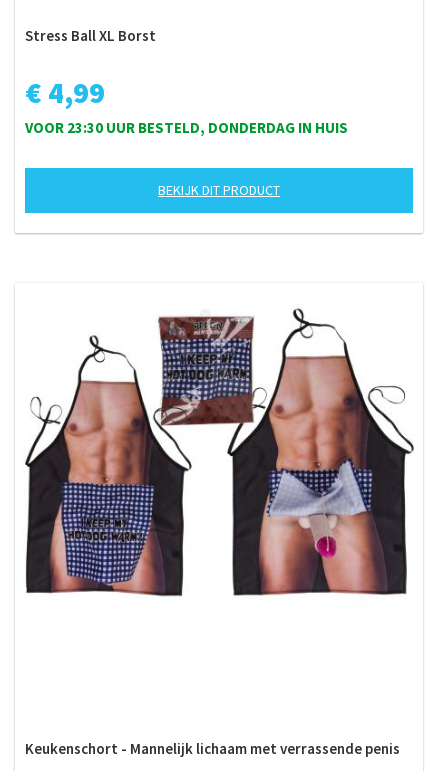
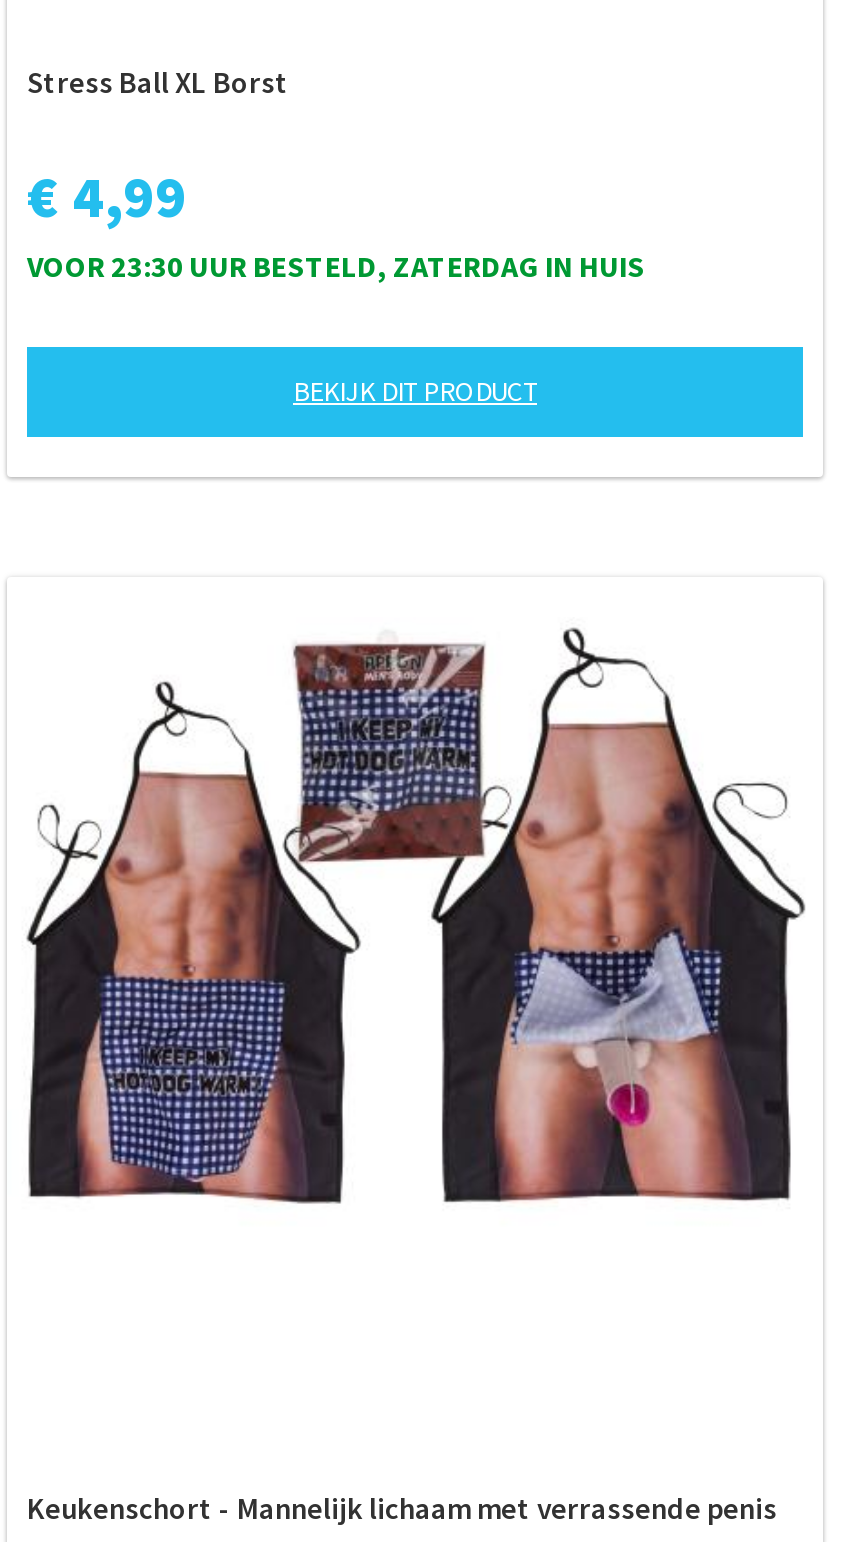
- VOOR 23:30 UUR BESTELD, DONDERDAG IN HUIS
+ VOOR 23:30 UUR BESTELD, ZATERDAG IN HUIS
